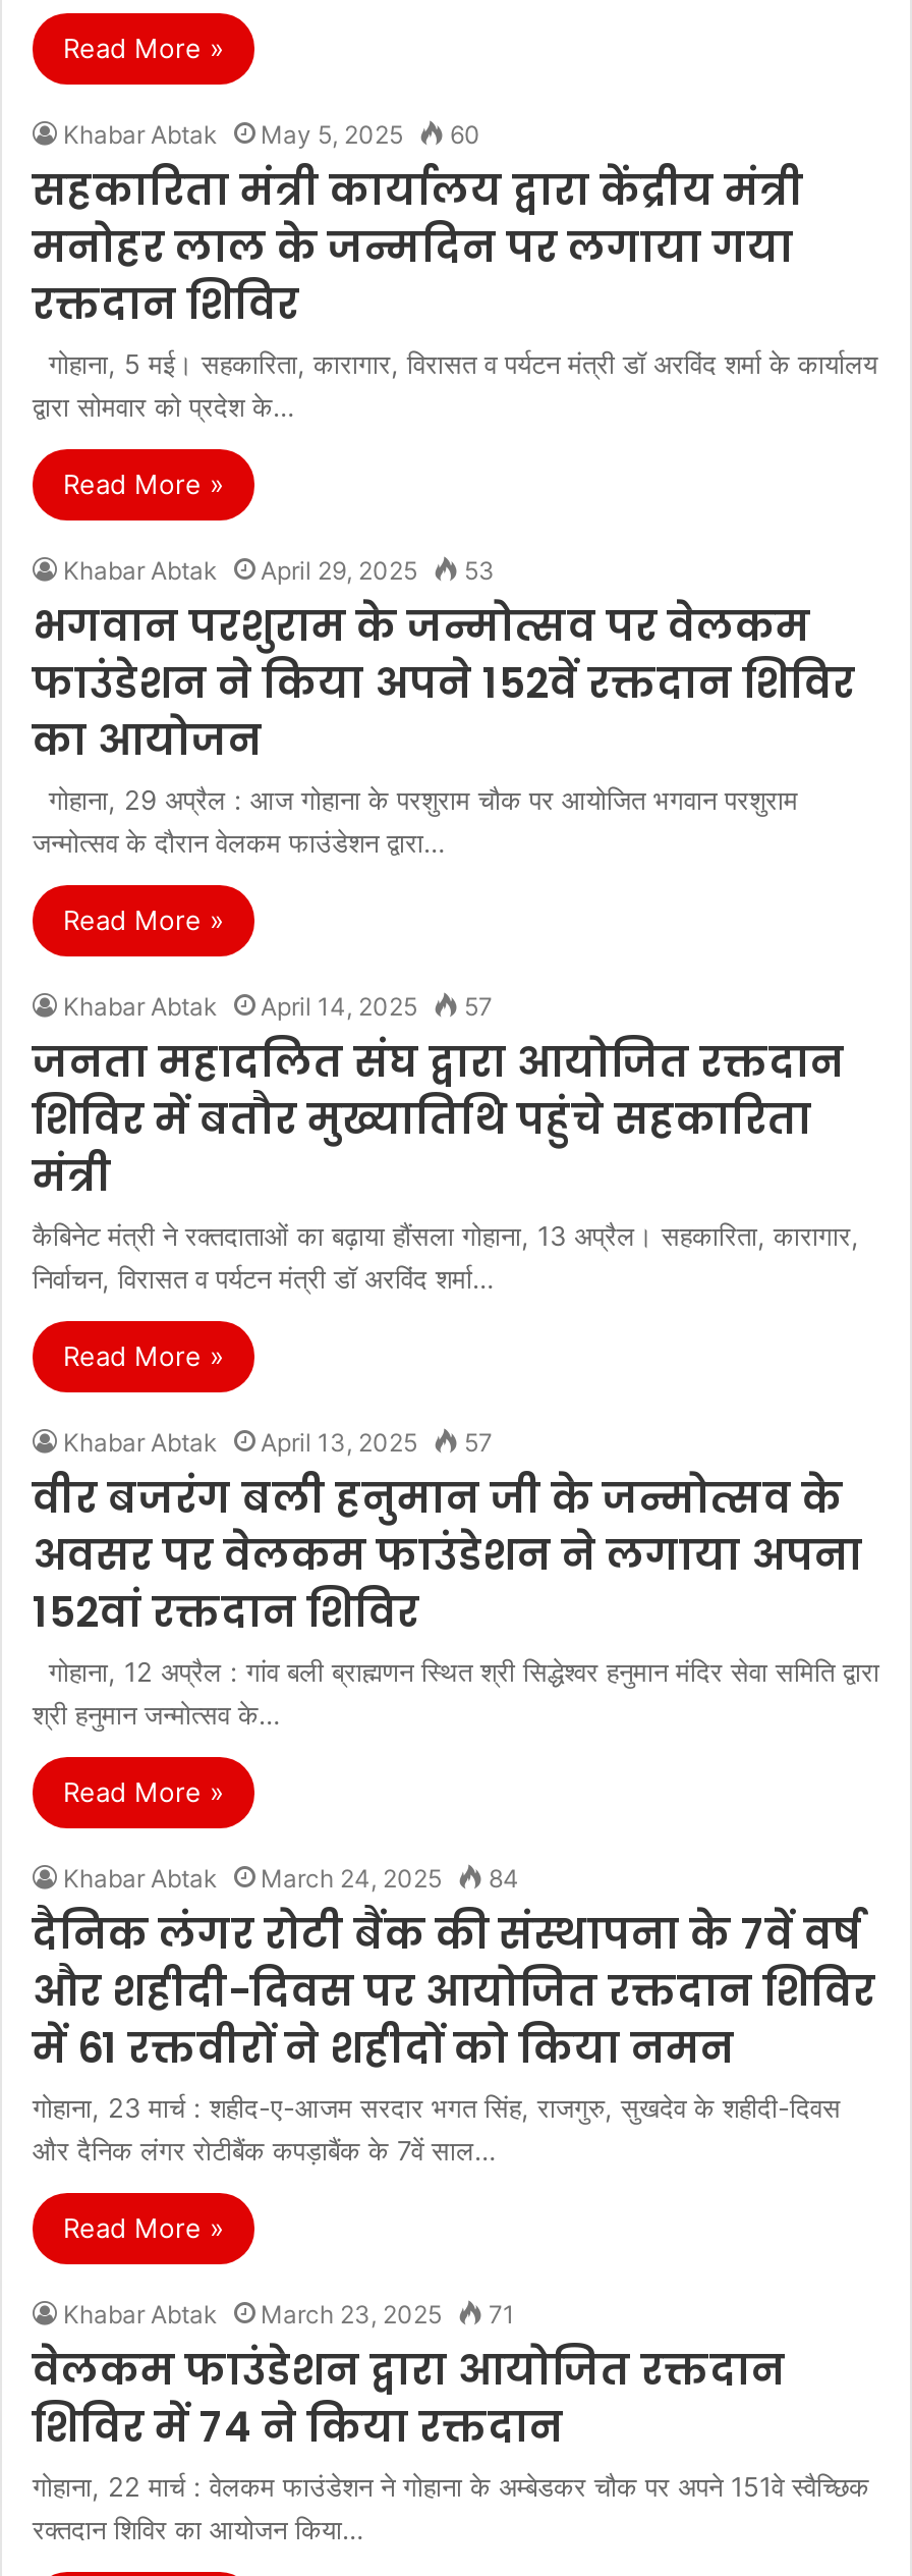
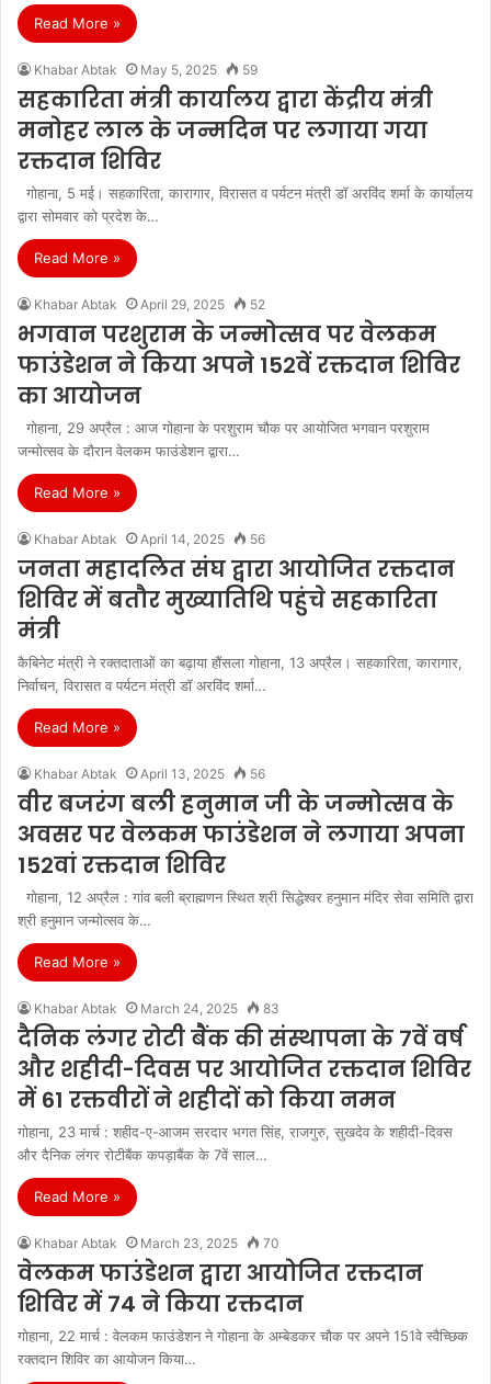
- Khabar Abtak May 5, 2025 60
+ Khabar Abtak May 5, 2025 59

- Khabar Abtak April 29, 2025 53
+ Khabar Abtak April 29, 2025 52

- Khabar Abtak April 14, 2025 57
+ Khabar Abtak April 14, 2025 56

- Khabar Abtak April 13, 2025 57
+ Khabar Abtak April 13, 2025 56

- Khabar Abtak March 24, 2025 84
+ Khabar Abtak March 24, 2025 83

- Khabar Abtak March 23, 2025 71
+ Khabar Abtak March 23, 2025 70
